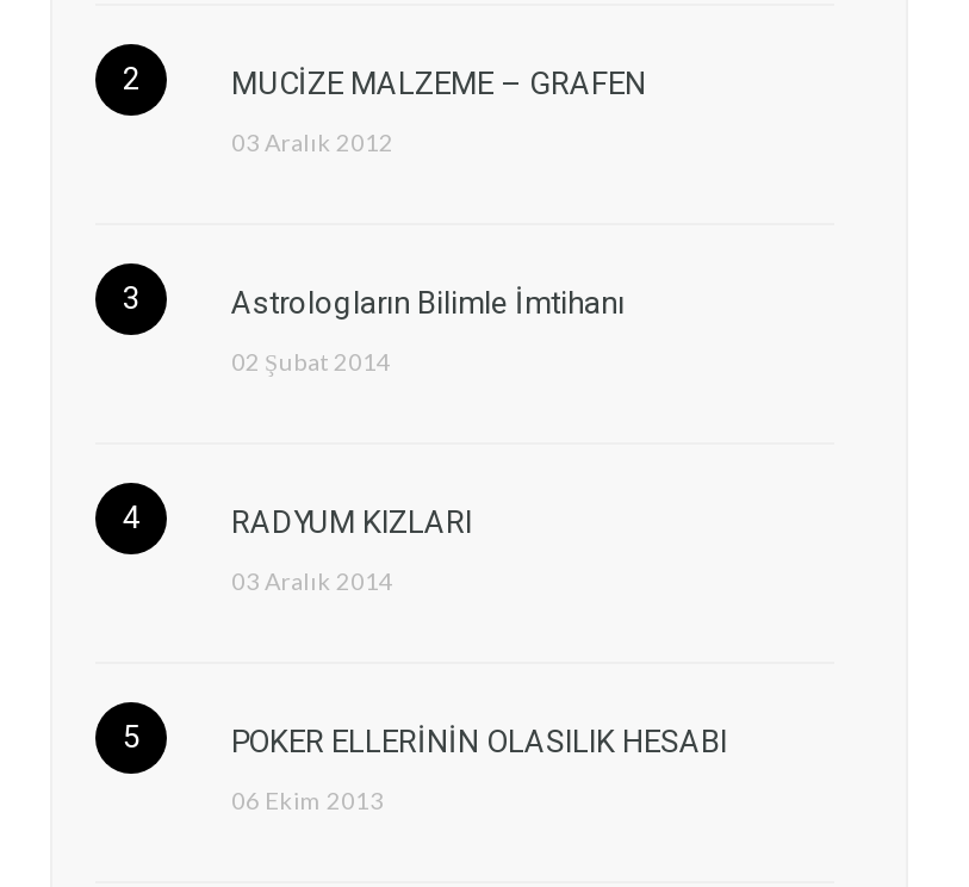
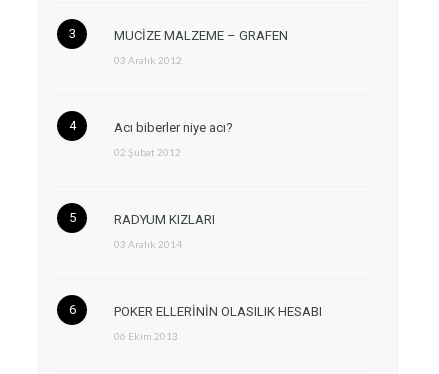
- Astrologların Bilimle İmtihanı
+ Acı biberler niye acı?

- 02 Şubat 2014
+ 02 Şubat 2012
